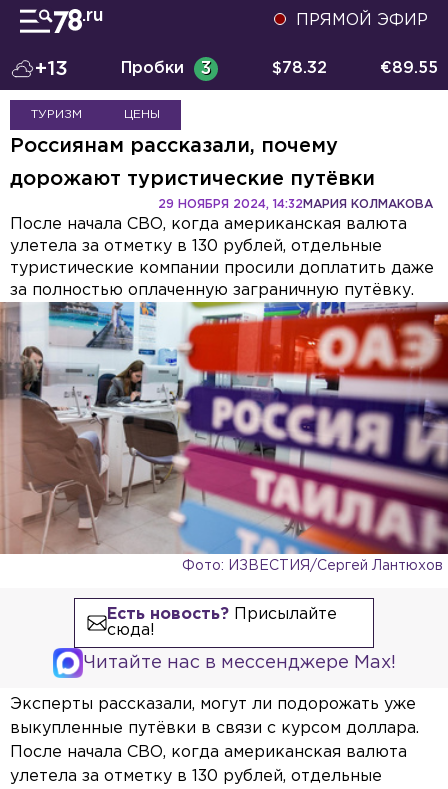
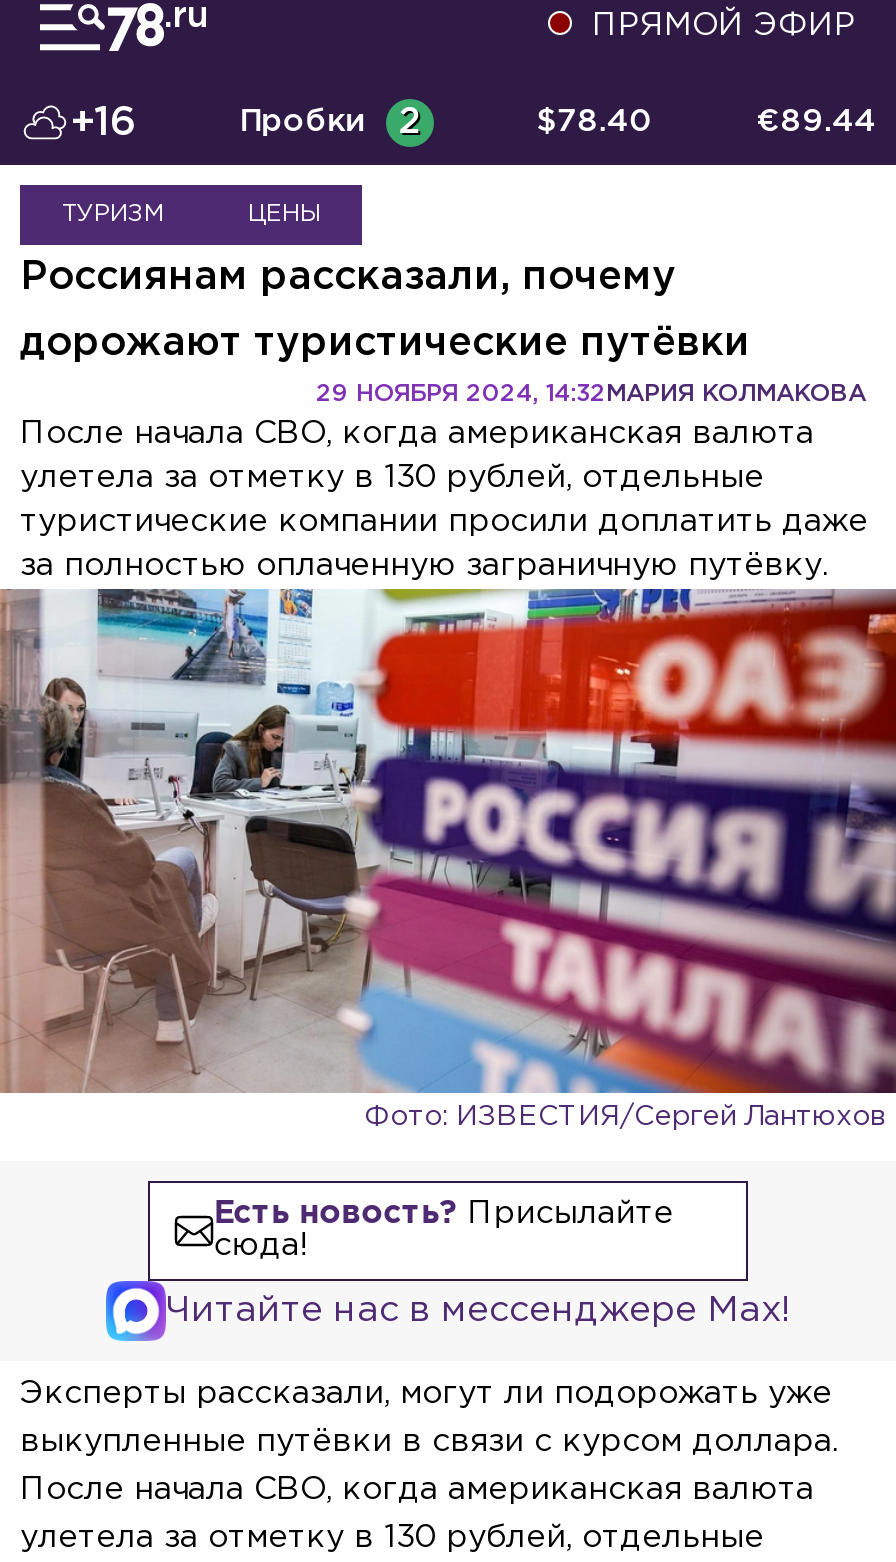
- +13
+ +16

- Пробки 3
+ Пробки 2

- $78.32
+ $78.40

- €89.55
+ €89.44
